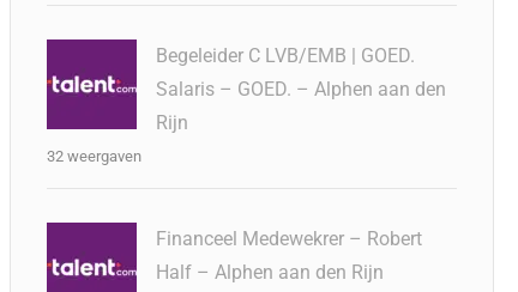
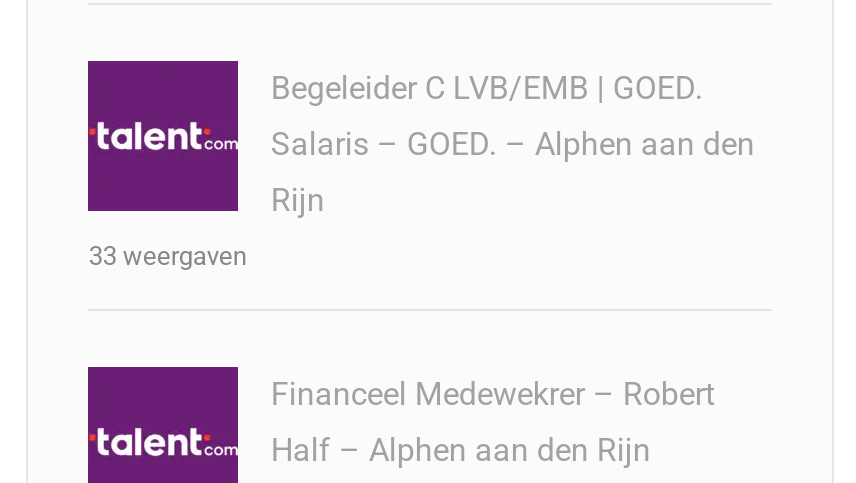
- 32 weergaven
+ 33 weergaven
